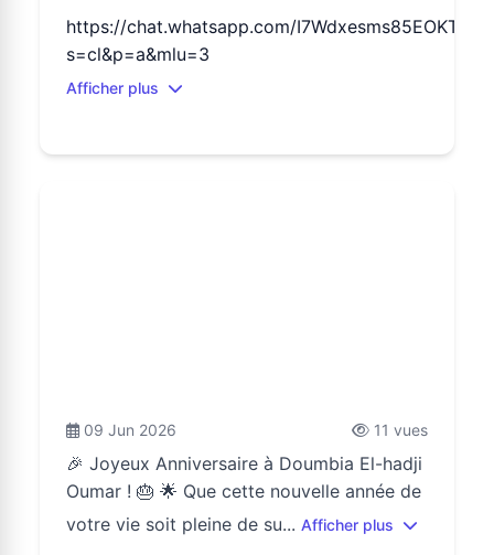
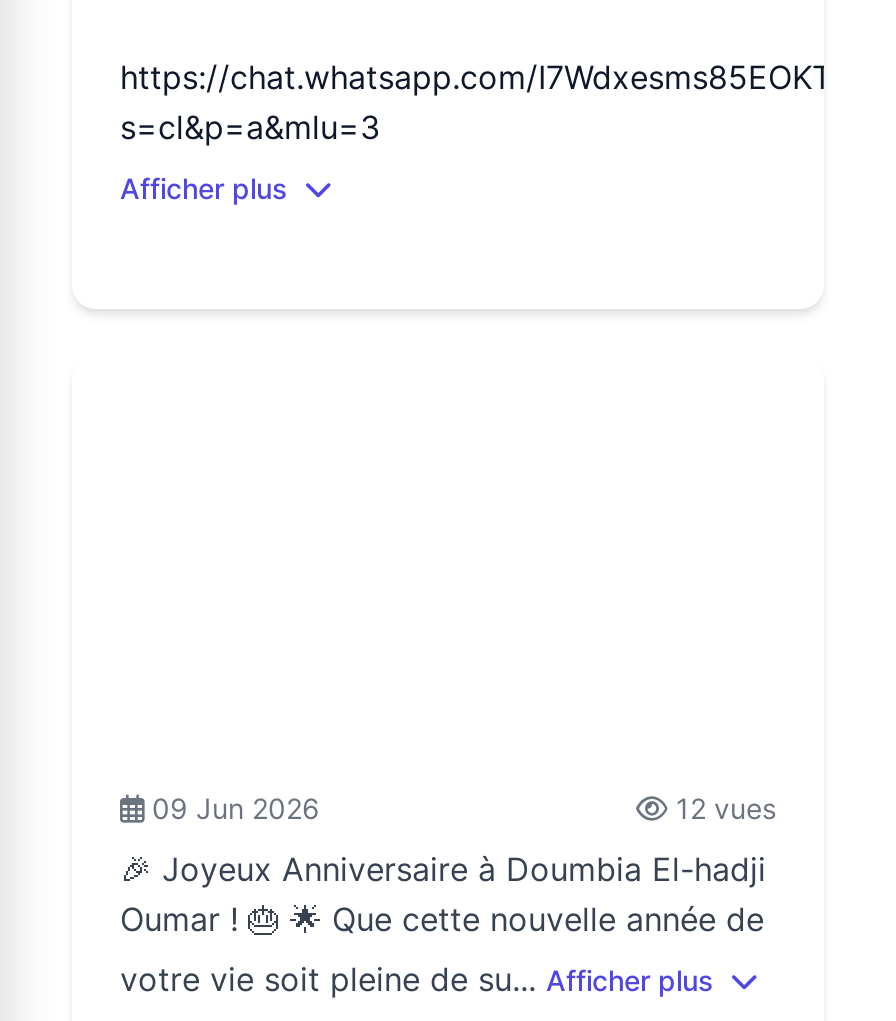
- 11 vues
+ 12 vues
